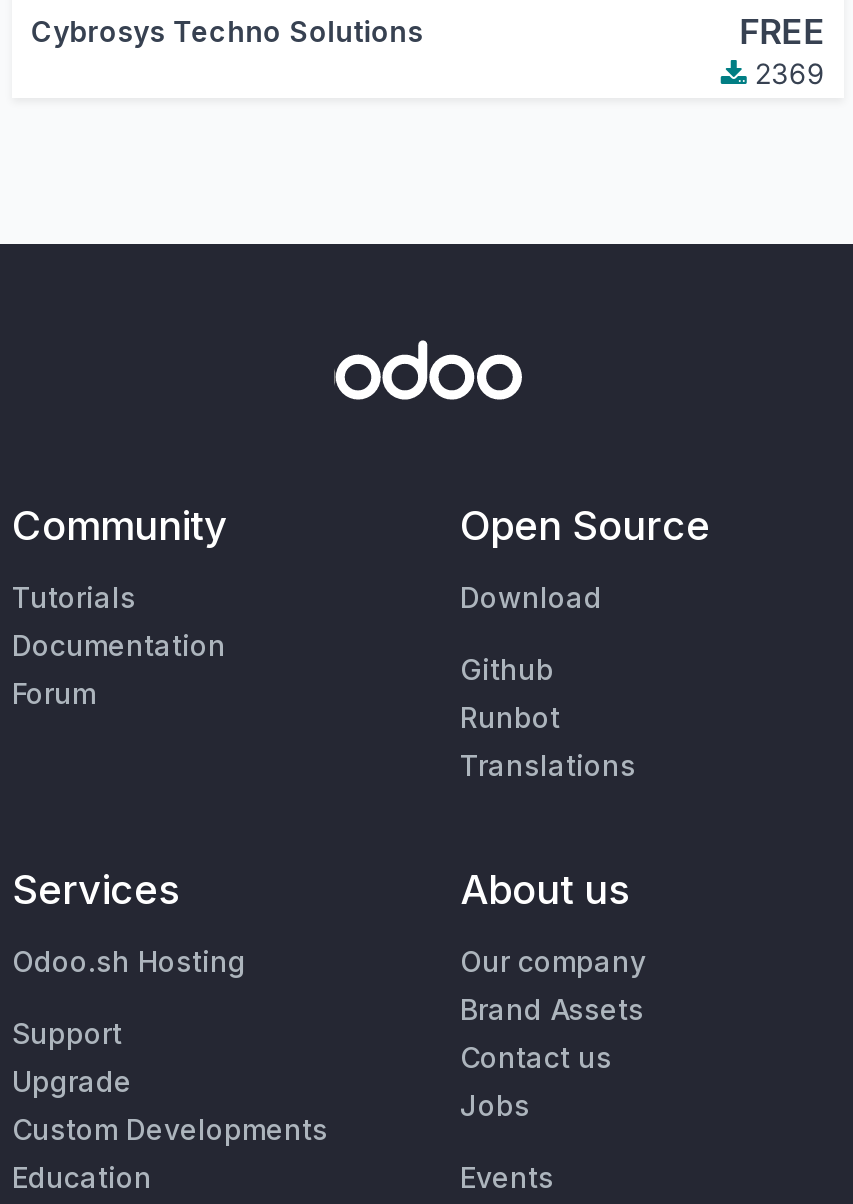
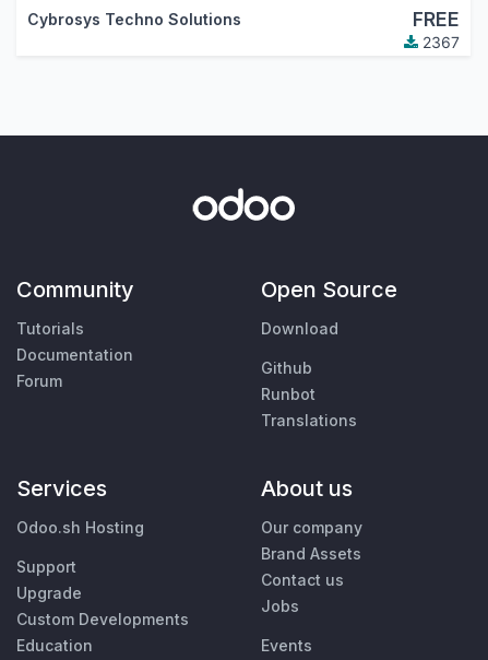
- 2369
+ 2367
